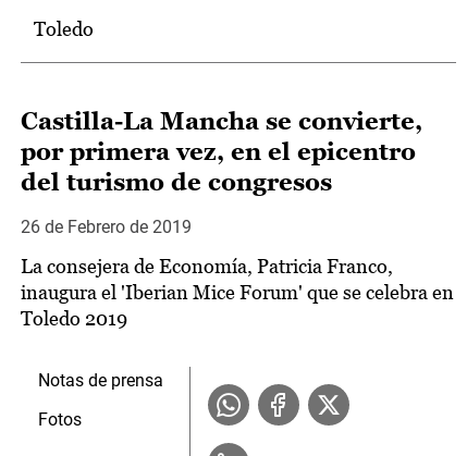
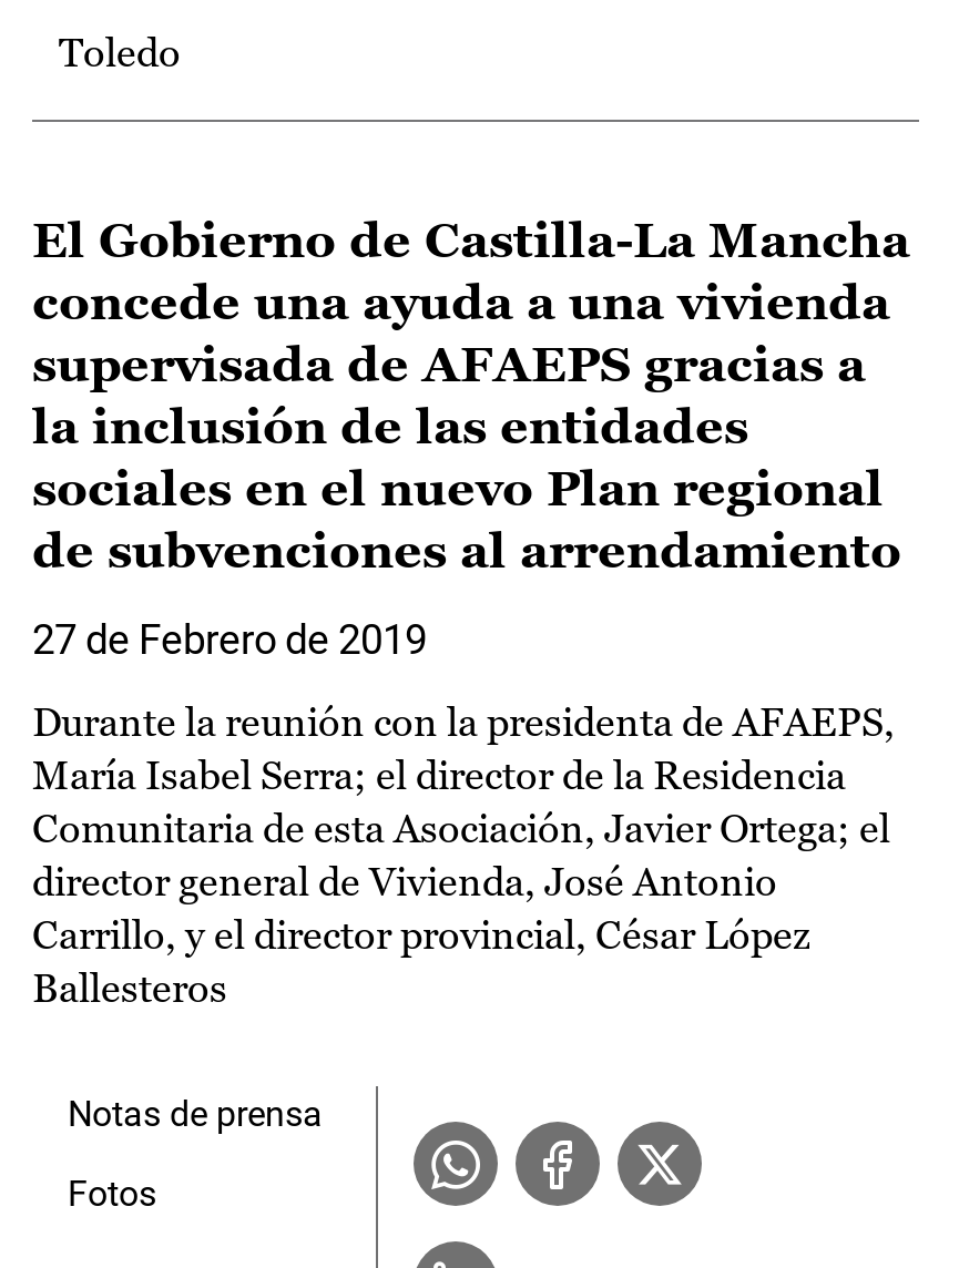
- Castilla-La Mancha se convierte,
- por primera vez, en el epicentro
- del turismo de congresos
+ El Gobierno de Castilla-La Mancha
+ concede una ayuda a una vivienda
+ supervisada de AFAEPS gracias a
+ la inclusión de las entidades
+ sociales en el nuevo Plan regional
+ de subvenciones al arrendamiento

- 26 de Febrero de 2019
+ 27 de Febrero de 2019

- La consejera de Economía, Patricia Franco,
- inaugura el 'Iberian Mice Forum' que se celebra en
- Toledo 2019
+ Durante la reunión con la presidenta de AFAEPS,
+ María Isabel Serra; el director de la Residencia
+ Comunitaria de esta Asociación, Javier Ortega; el
+ director general de Vivienda, José Antonio
+ Carrillo, y el director provincial, César López
+ Ballesteros
